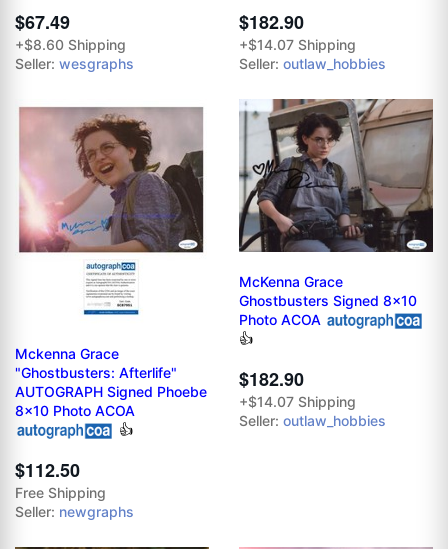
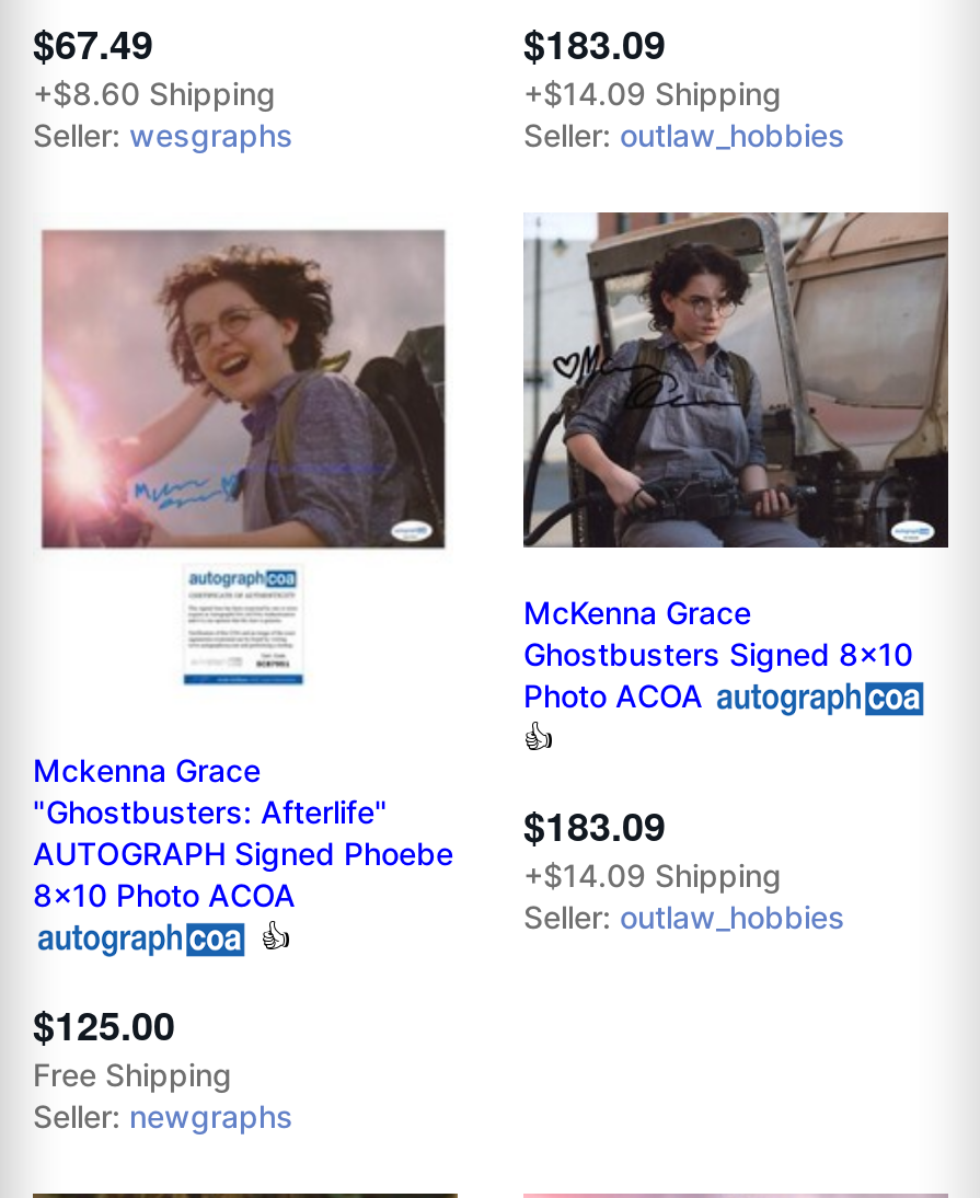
- $182.90
+ $183.09

- +$14.07 Shipping
+ +$14.09 Shipping

- AUTOGRAPH Signed Phoebe $182.90
+ AUTOGRAPH Signed Phoebe $183.09

- +$14.07 Shipping
+ +$14.09 Shipping

- $112.50
+ $125.00
